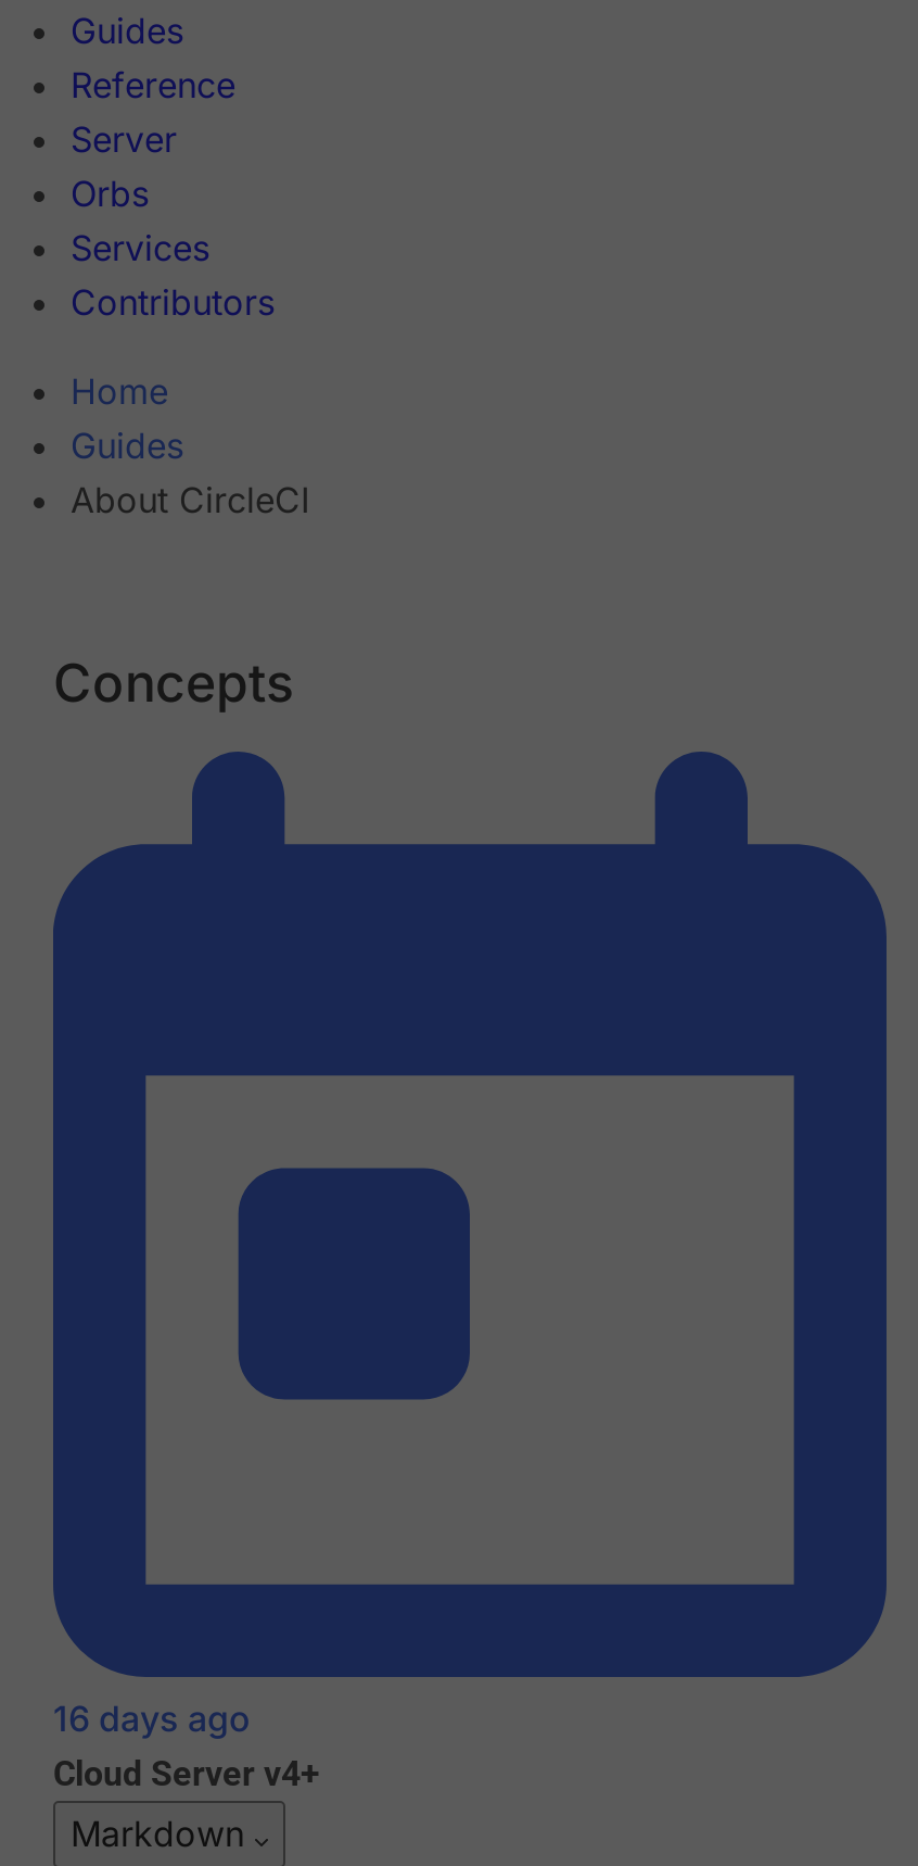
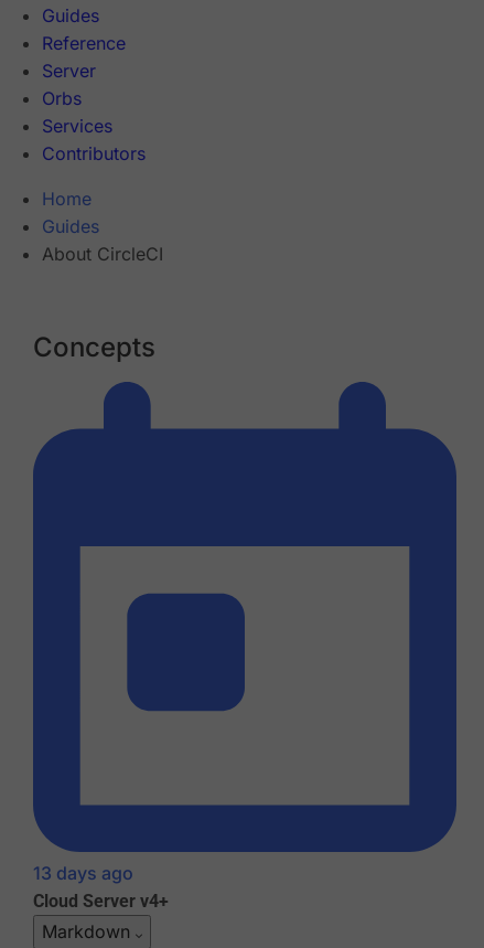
- 16 days ago
+ 13 days ago
